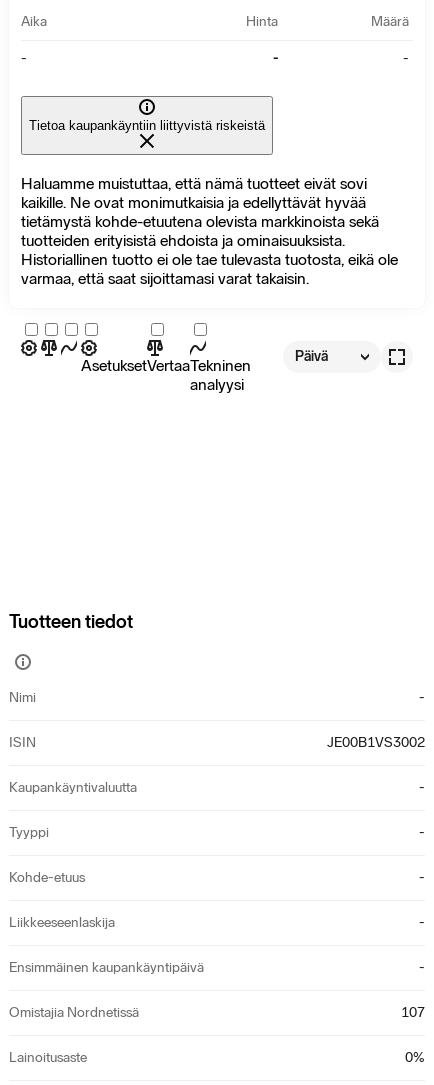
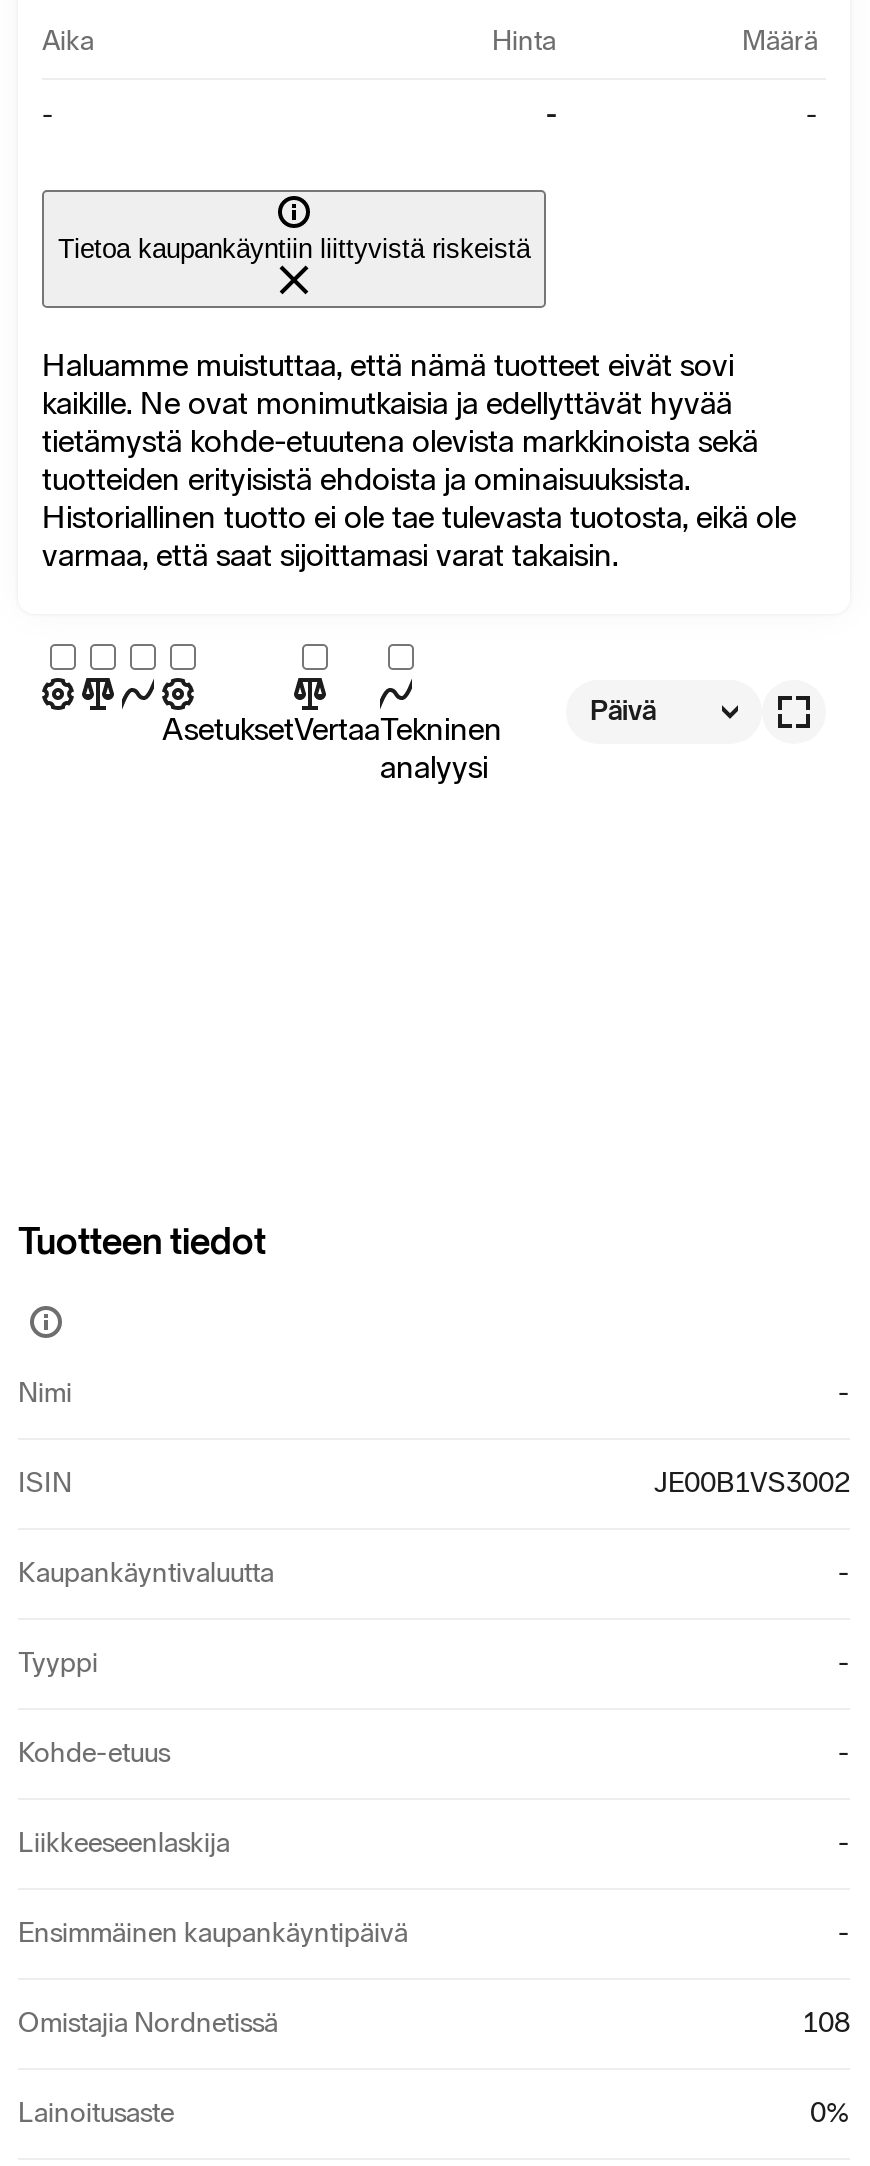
- 107
+ 108
